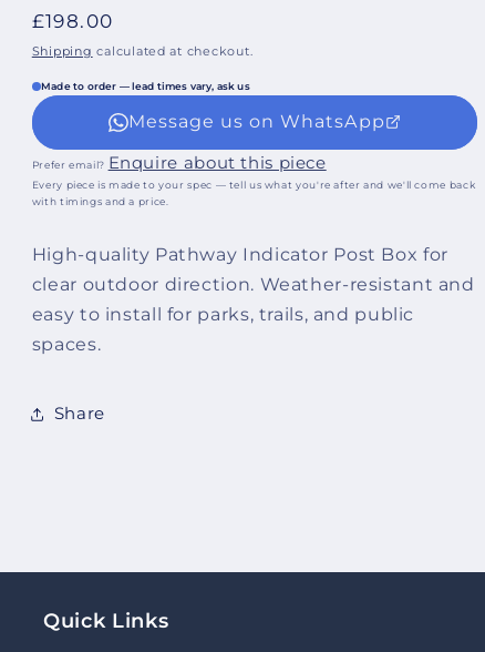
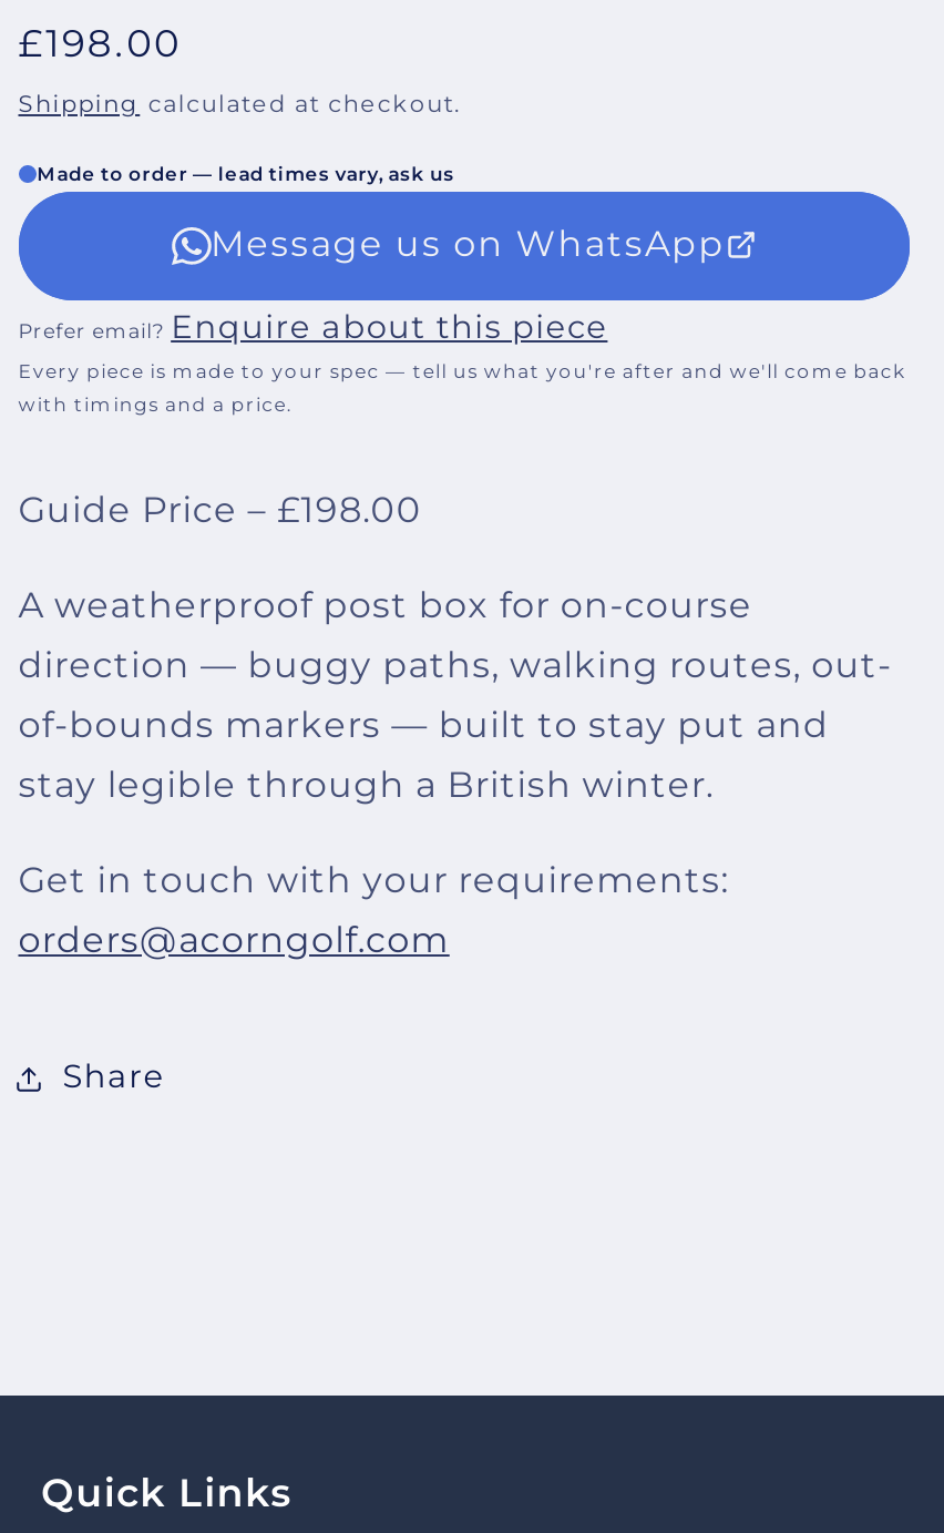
- High-quality Pathway Indicator Post Box for
- clear outdoor direction. Weather-resistant and
- easy to install for parks, trails, and public
- spaces.
+ Guide Price – £198.00
+ A weatherproof post box for on-course
+ direction — buggy paths, walking routes, out-
+ of-bounds markers — built to stay put and
+ stay legible through a British winter.
+ Get in touch with your requirements:
+ orders@acorngolf.com
